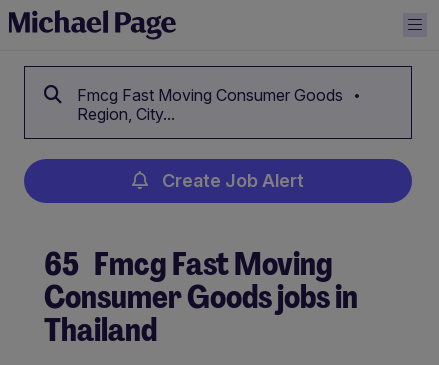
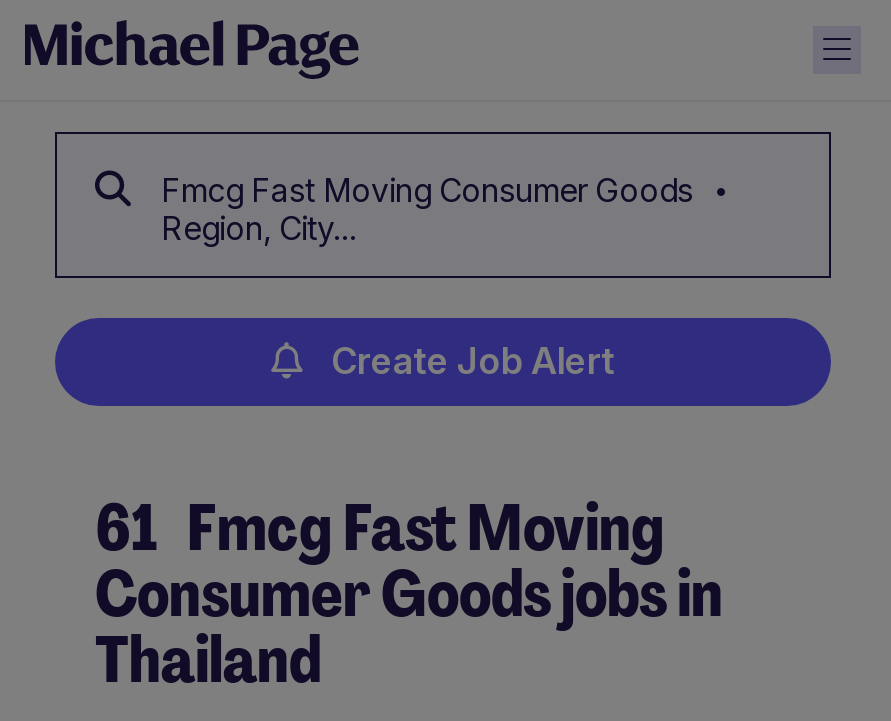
- 65 Fmcg Fast Moving
+ 61 Fmcg Fast Moving
